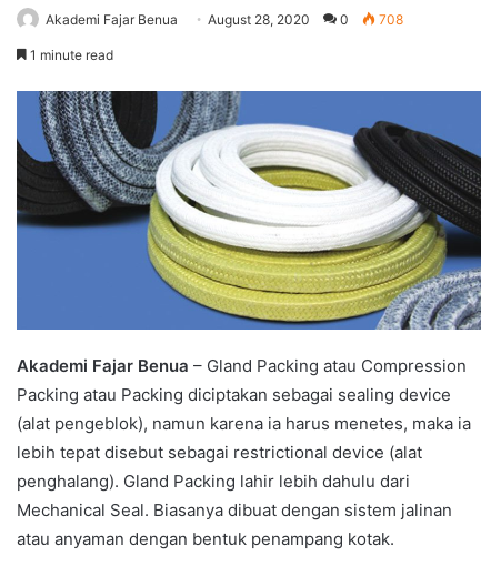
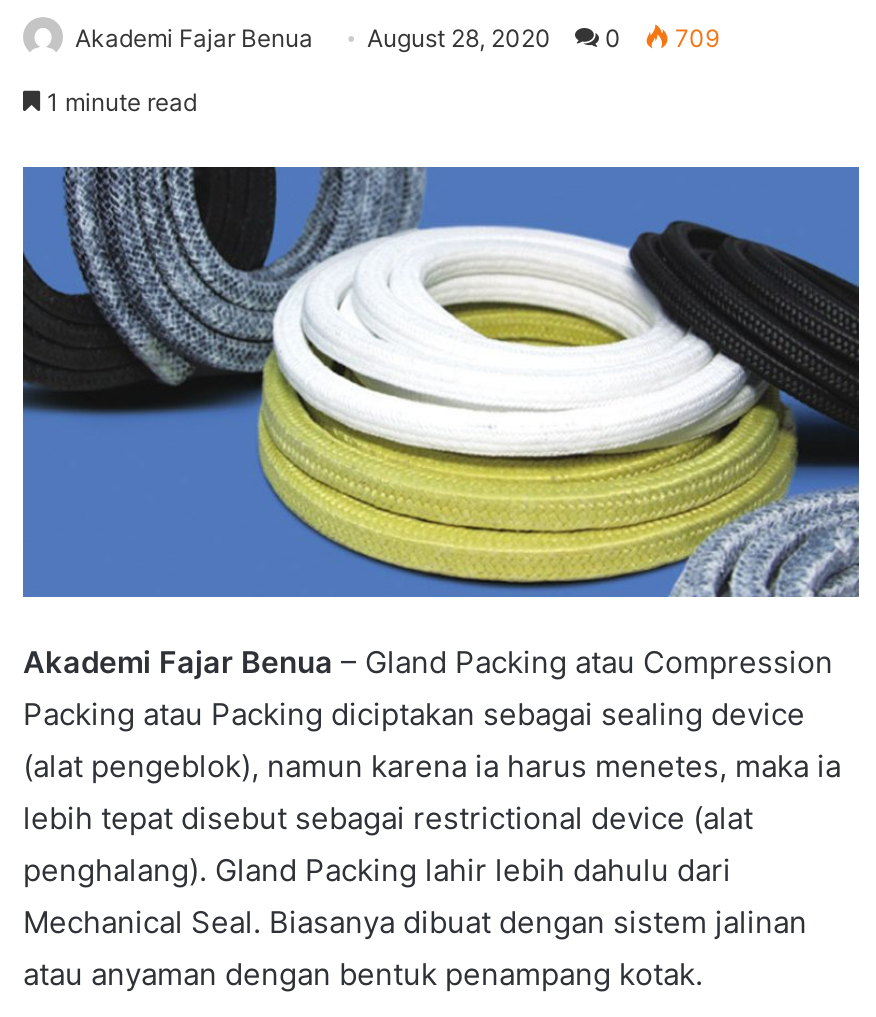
- Akademi Fajar Benua August 28, 2020 0 708
+ Akademi Fajar Benua August 28, 2020 0 709
